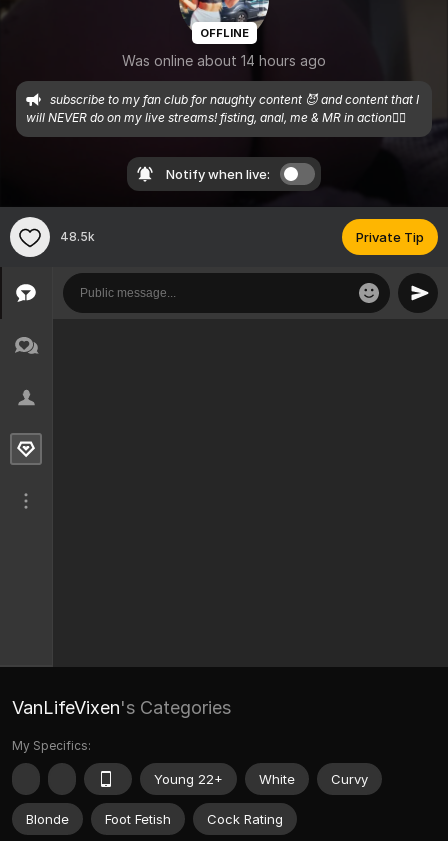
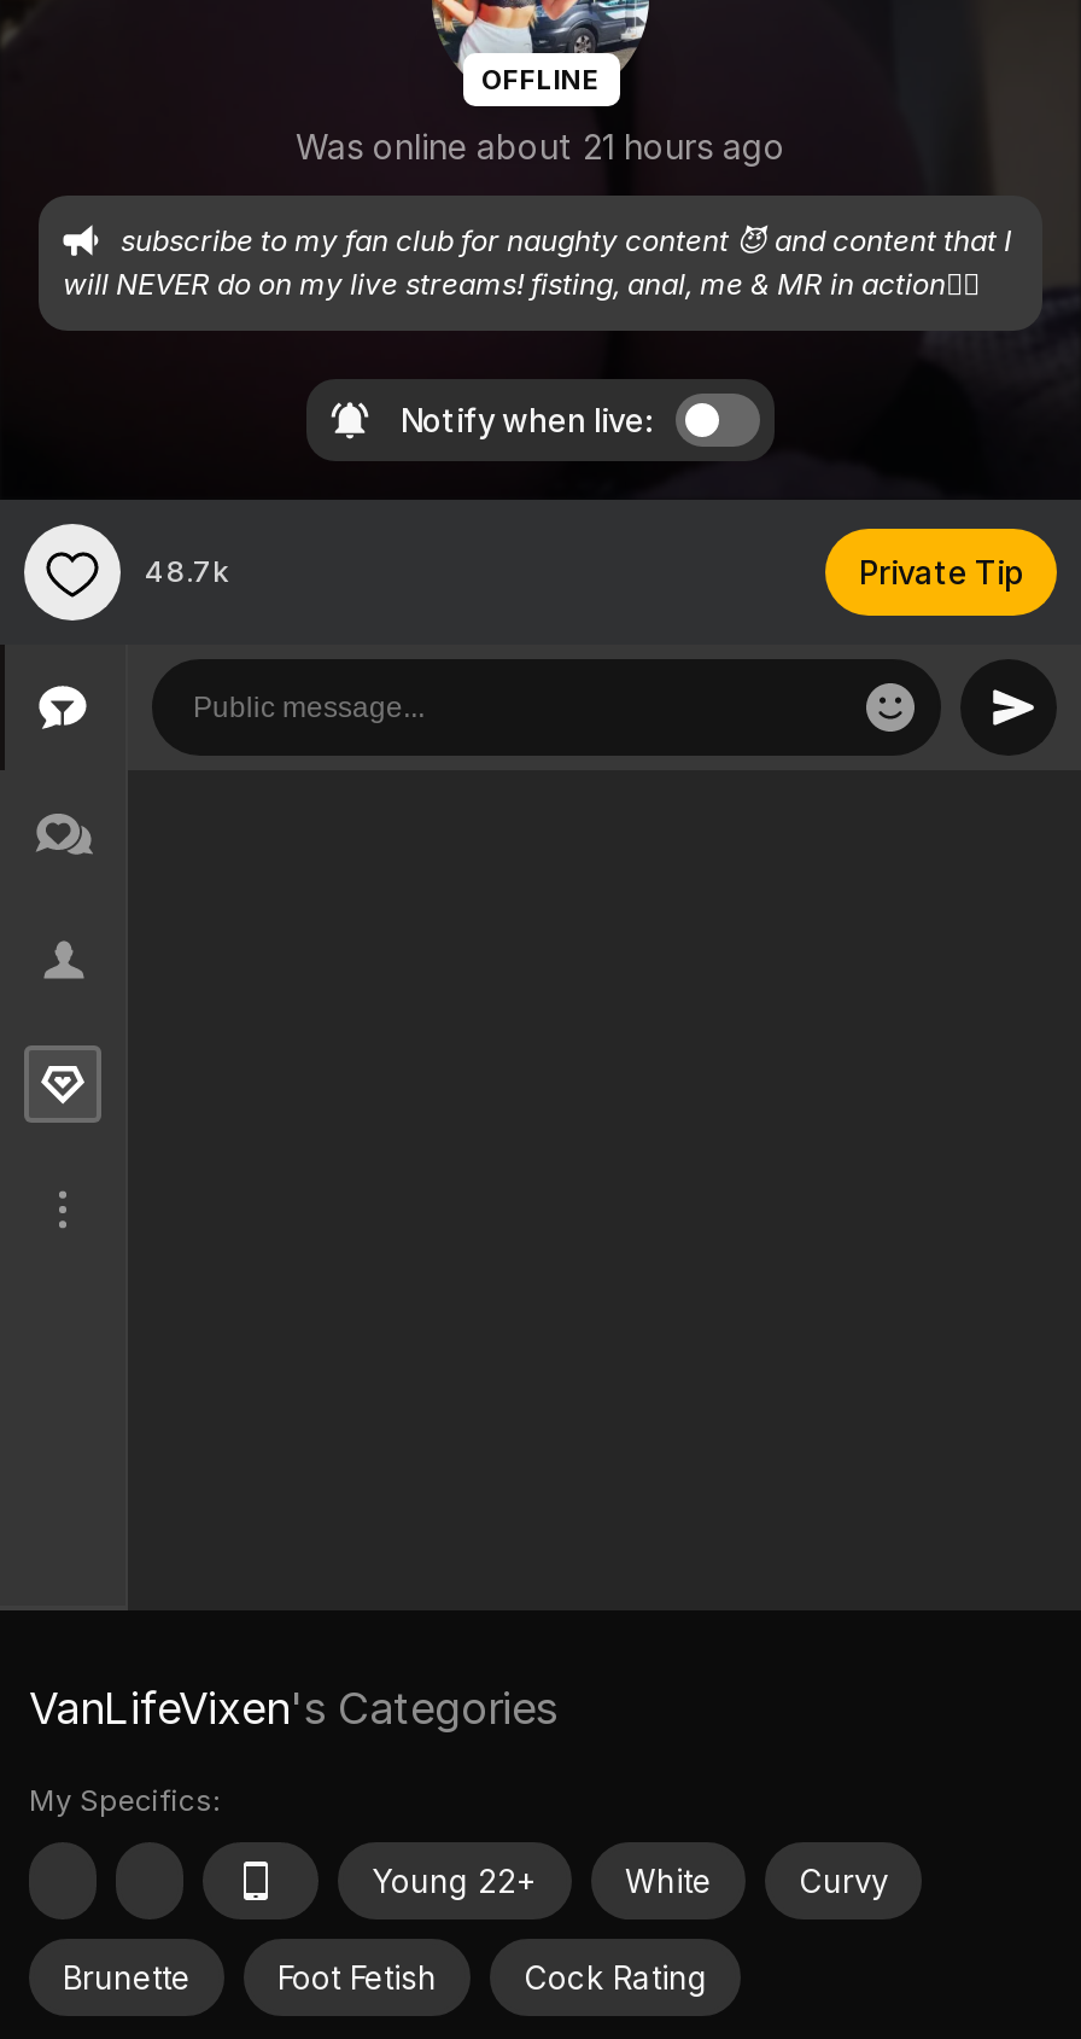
- Was online about 14 hours ago
+ Was online about 21 hours ago

- 48.5k
+ 48.7k

- Blonde
+ Brunette
